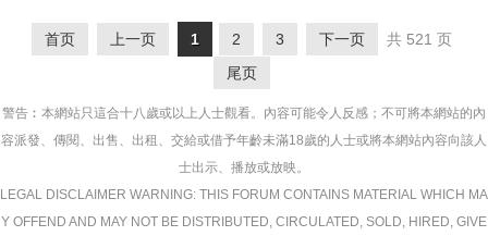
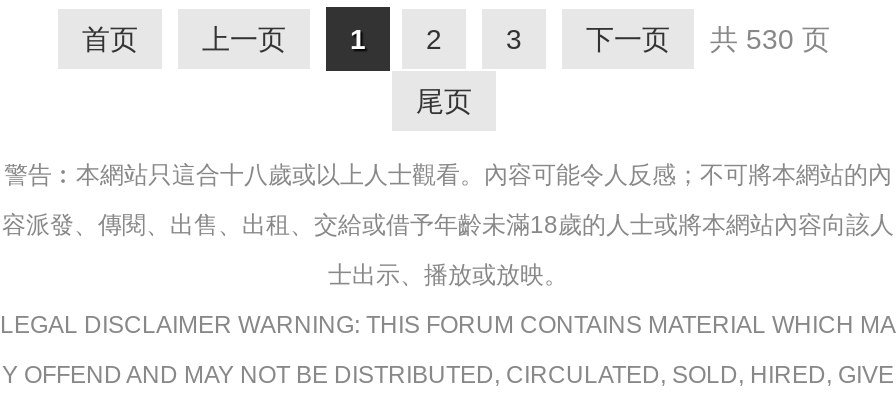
- 首页 上一页 1 2 3 下一页 共 521 页
+ 首页 上一页 1 2 3 下一页 共 530 页
